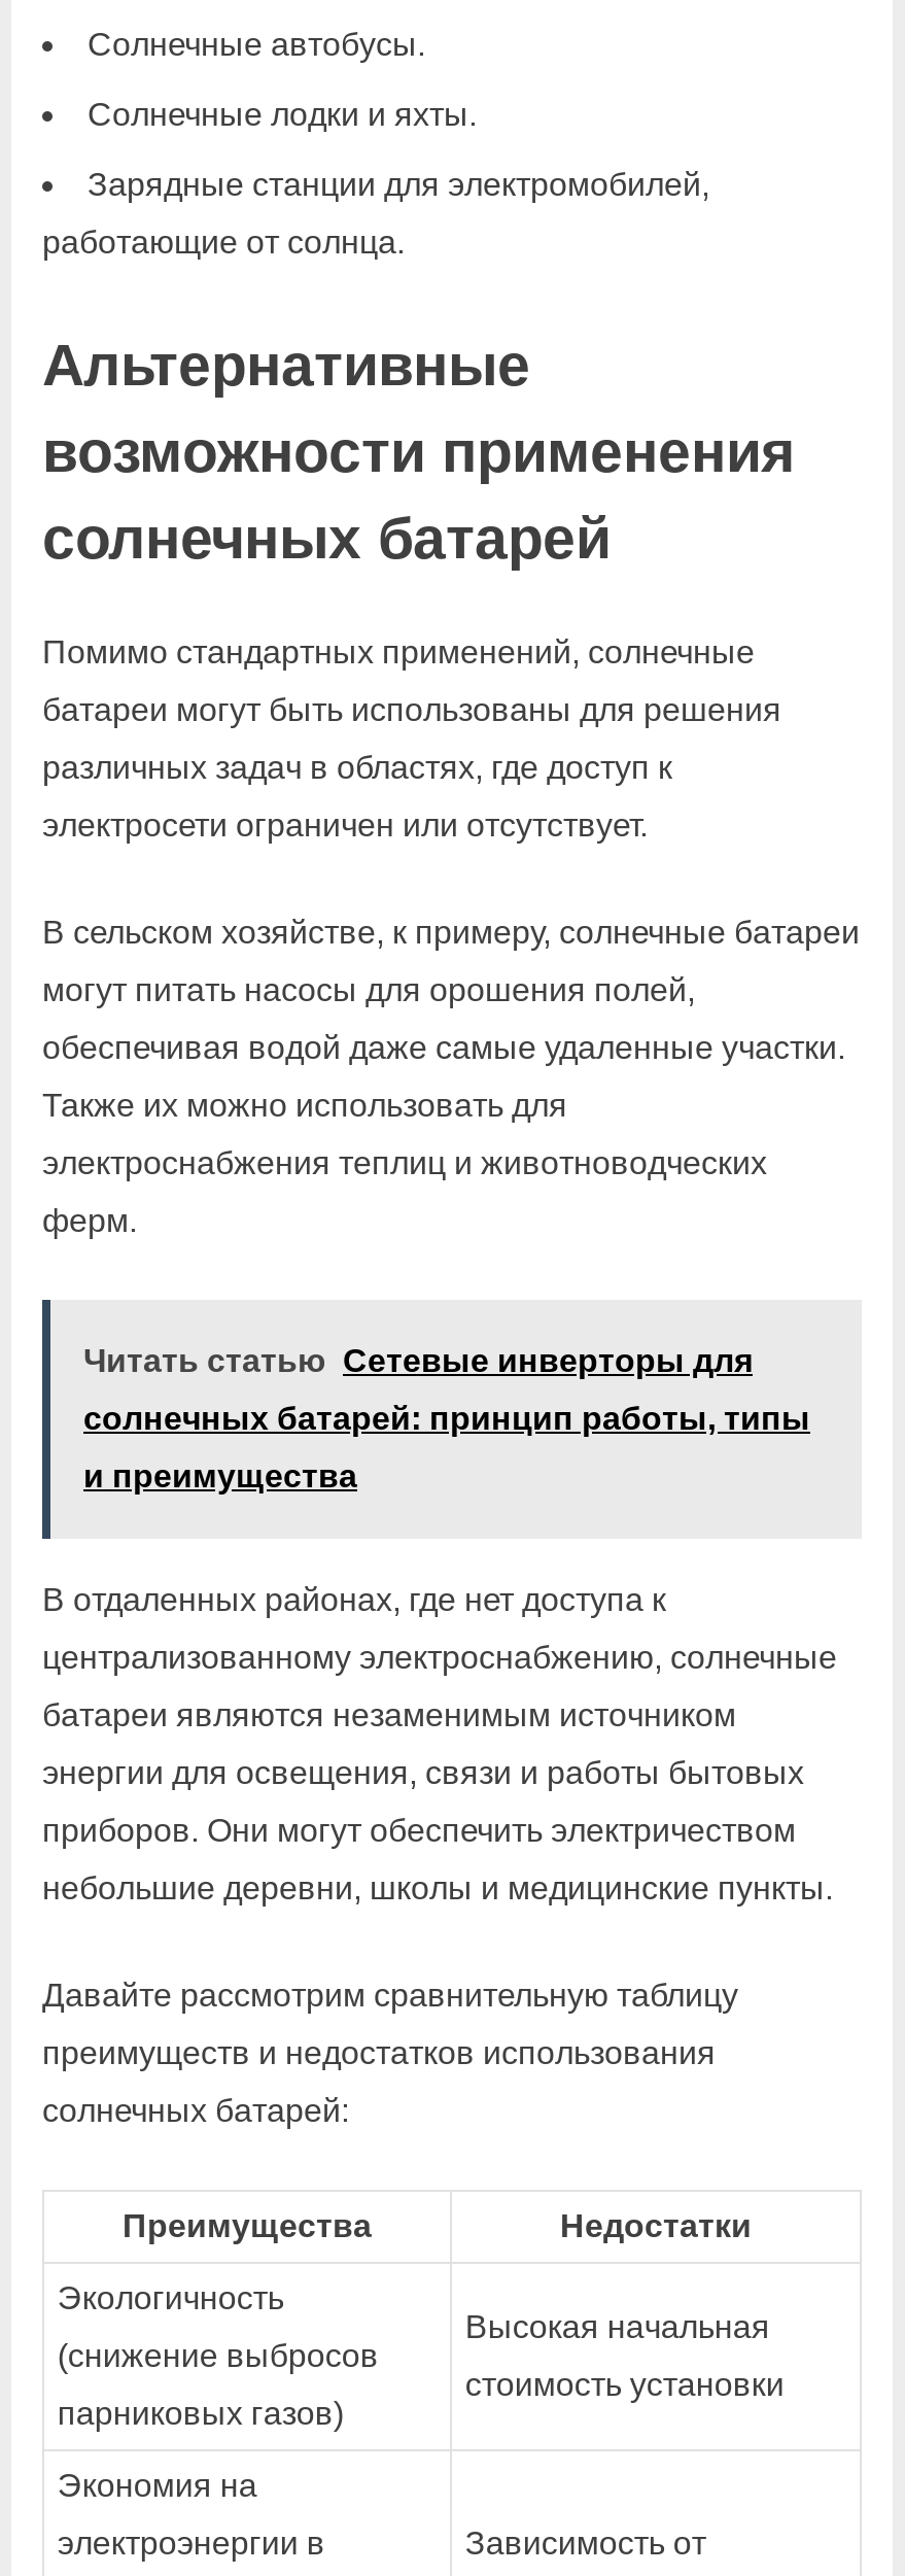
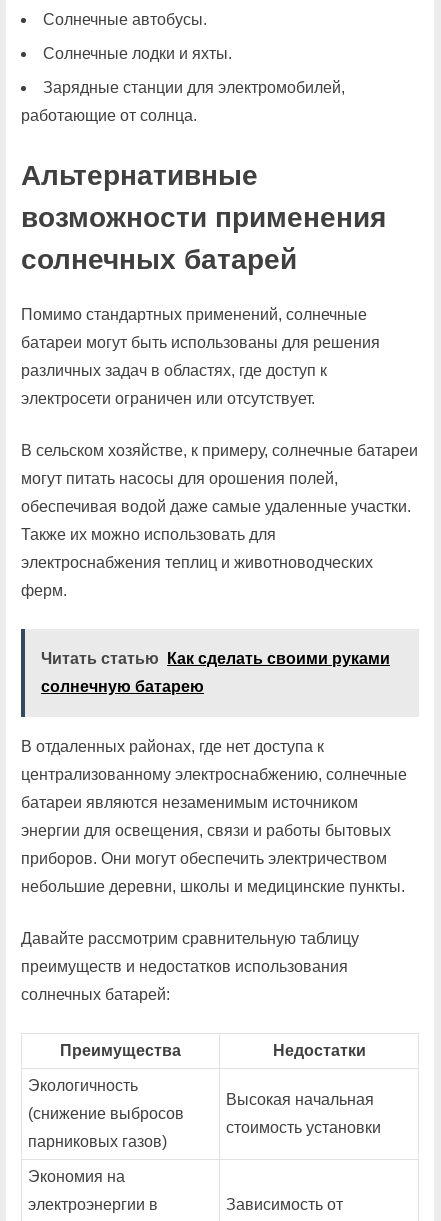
- Читать статью Сетевые инверторы для
- солнечных батарей: принцип работы, типы
- и преимущества
+ Читать статью Как сделать своими руками
+ солнечную батарею
